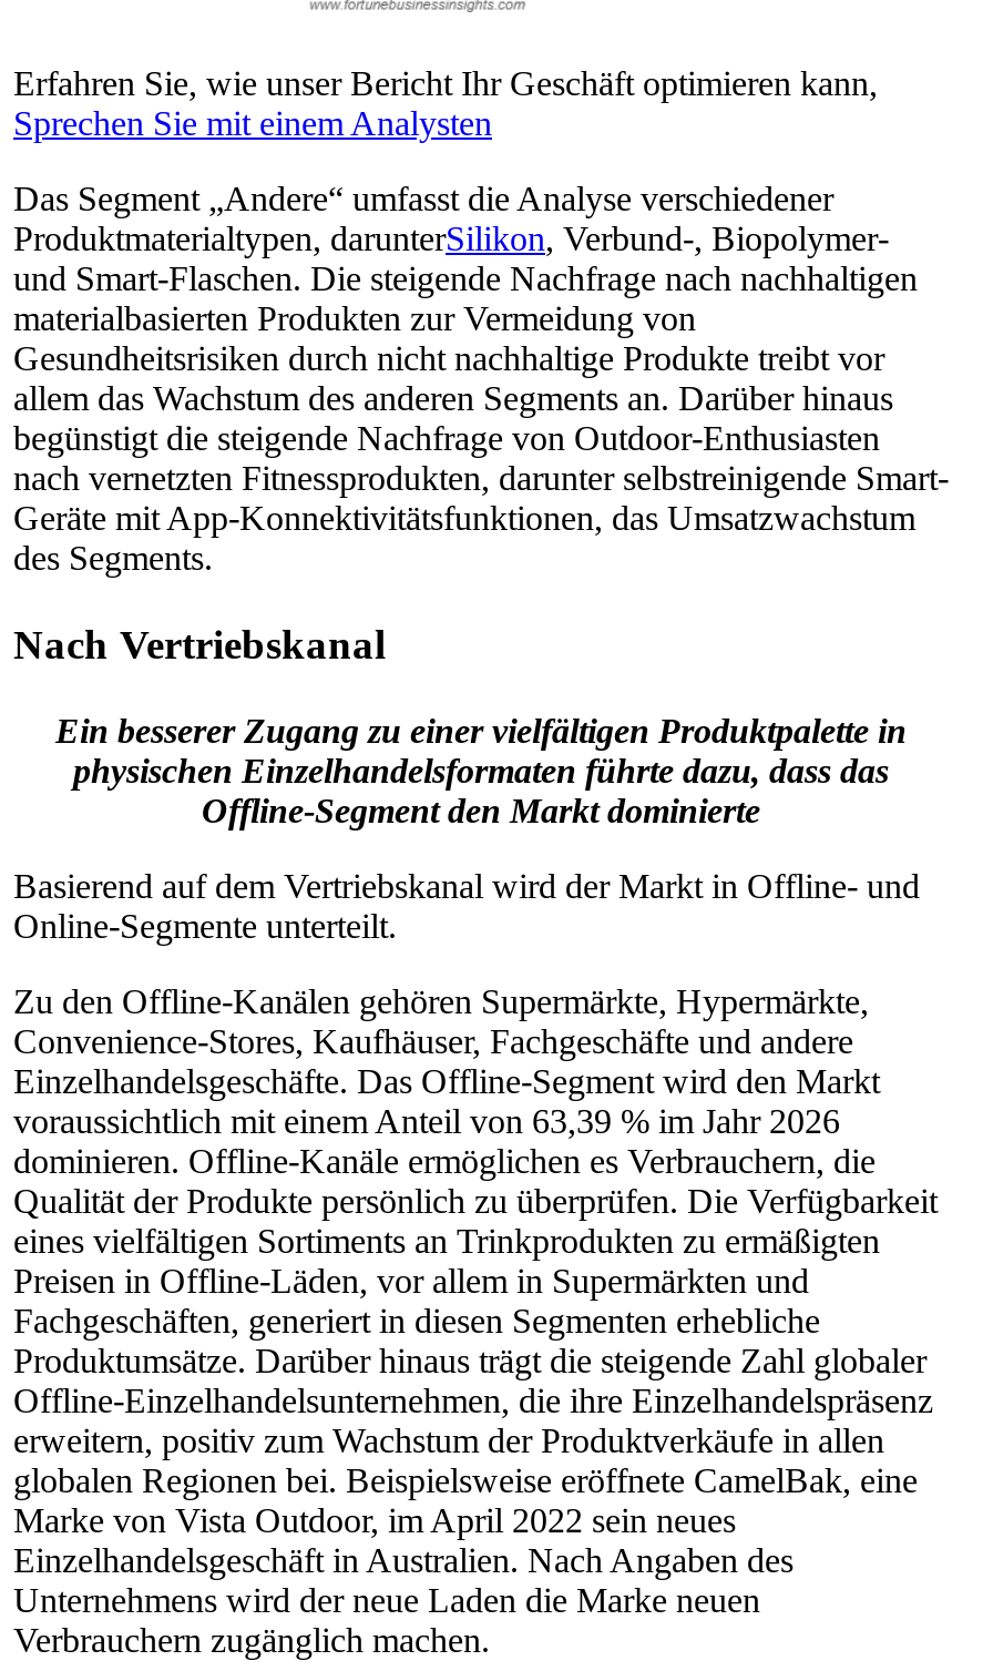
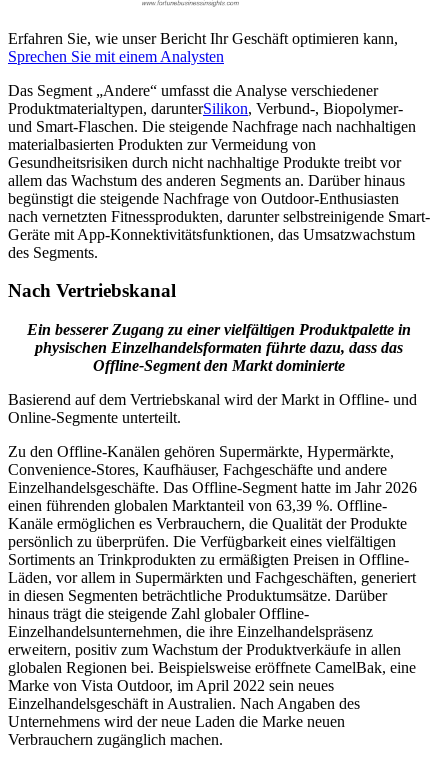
- Einzelhandelsgeschäfte. Das Offline-Segment wird den Markt
- voraussichtlich mit einem Anteil von 63,39 % im Jahr 2026
- dominieren. Offline-Kanäle ermöglichen es Verbrauchern, die
- Qualität der Produkte persönlich zu überprüfen. Die Verfügbarkeit
- eines vielfältigen Sortiments an Trinkprodukten zu ermäßigten
- Preisen in Offline-Läden, vor allem in Supermärkten und
- Fachgeschäften, generiert in diesen Segmenten erhebliche
- Produktumsätze. Darüber hinaus trägt die steigende Zahl globaler
- Offline-Einzelhandelsunternehmen, die ihre Einzelhandelspräsenz
+ Einzelhandelsgeschäfte. Das Offline-Segment hatte im Jahr 2026
+ einen führenden globalen Marktanteil von 63,39 %. Offline-
+ Kanäle ermöglichen es Verbrauchern, die Qualität der Produkte
+ persönlich zu überprüfen. Die Verfügbarkeit eines vielfältigen
+ Sortiments an Trinkprodukten zu ermäßigten Preisen in Offline-
+ Läden, vor allem in Supermärkten und Fachgeschäften, generiert
+ in diesen Segmenten beträchtliche Produktumsätze. Darüber
+ hinaus trägt die steigende Zahl globaler Offline-
+ Einzelhandelsunternehmen, die ihre Einzelhandelspräsenz
